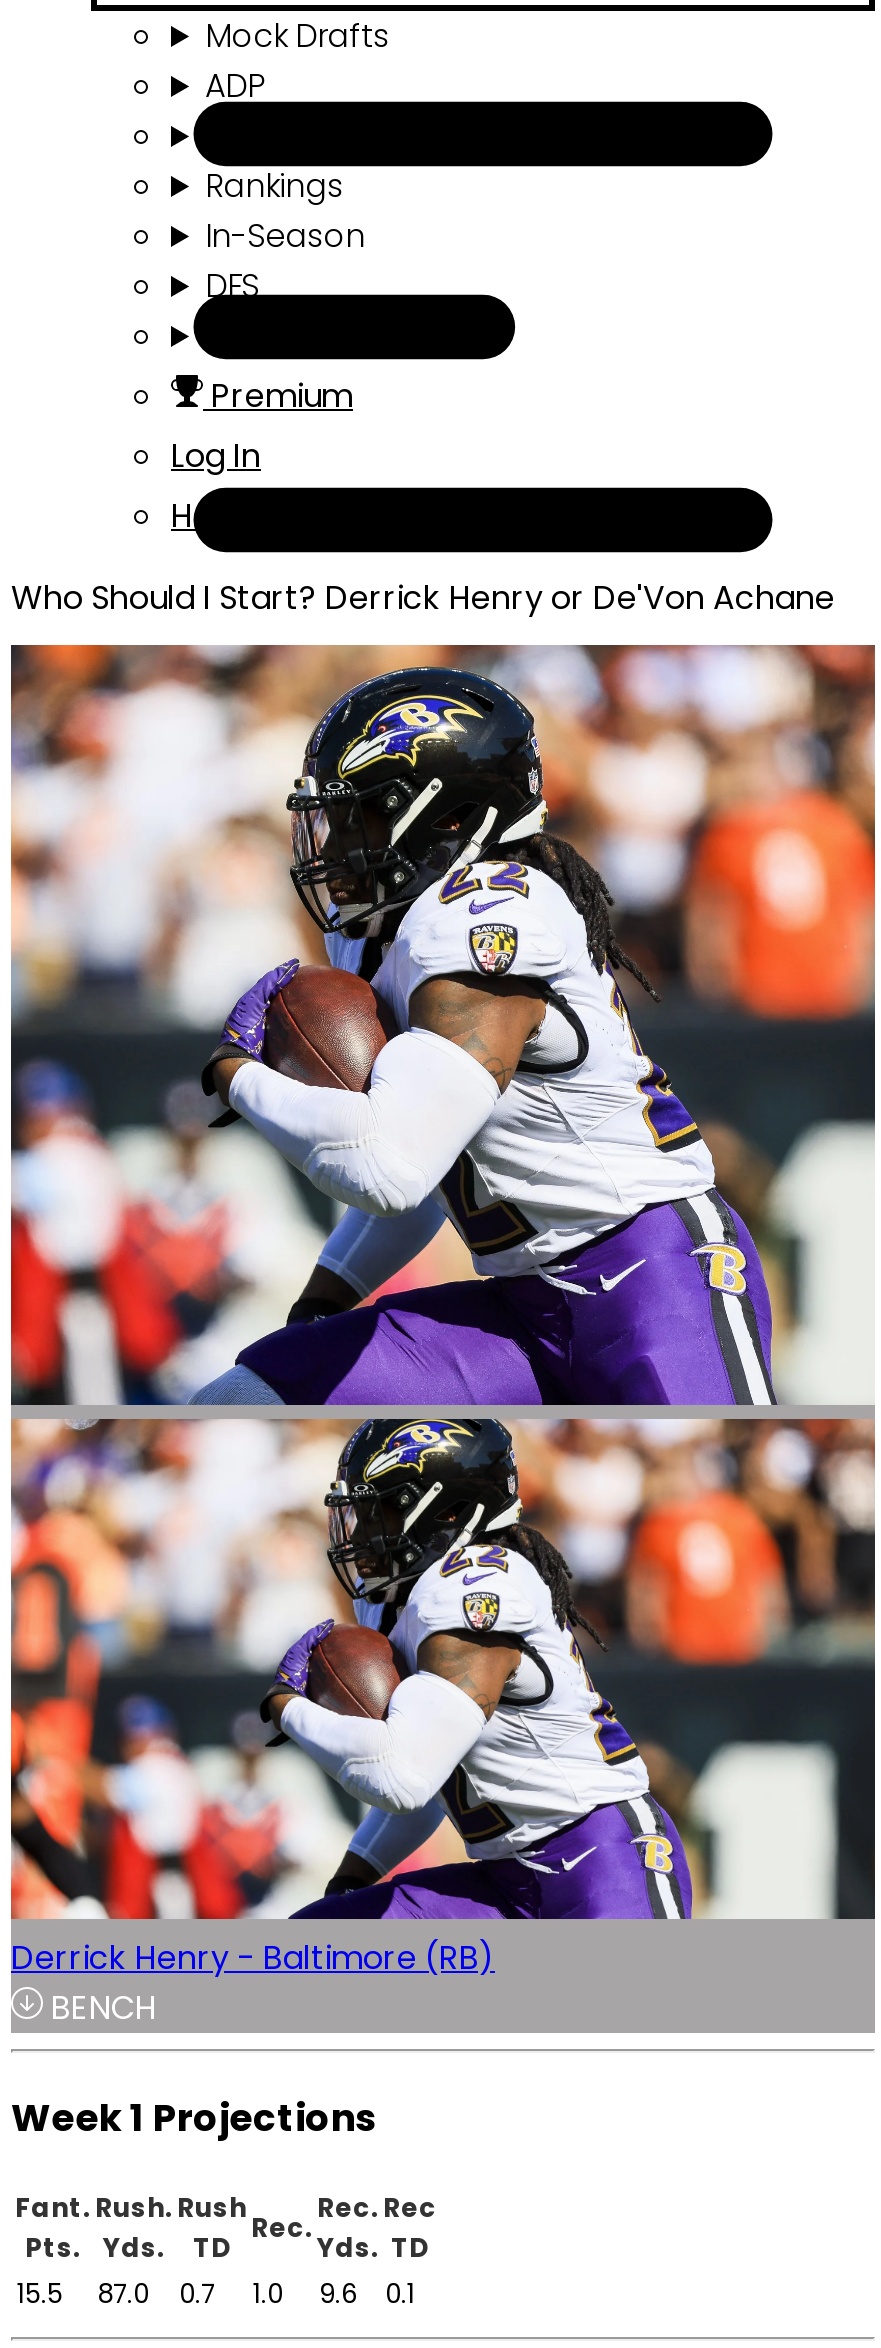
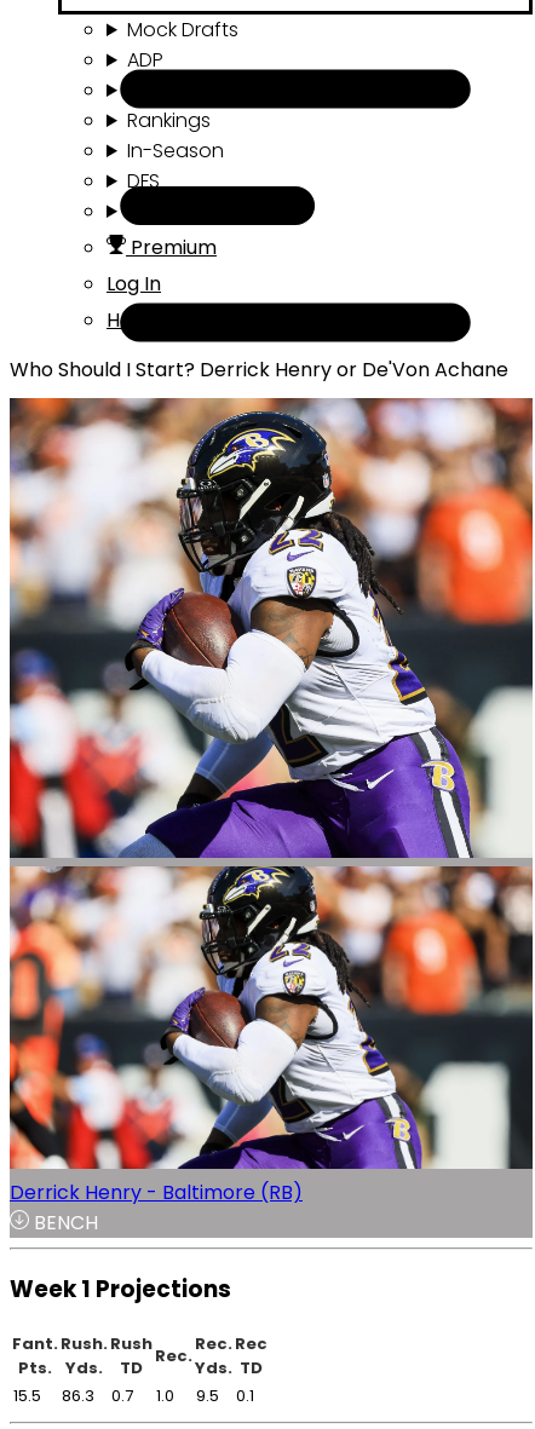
- 87.0
+ 86.3

- 9.6
+ 9.5
